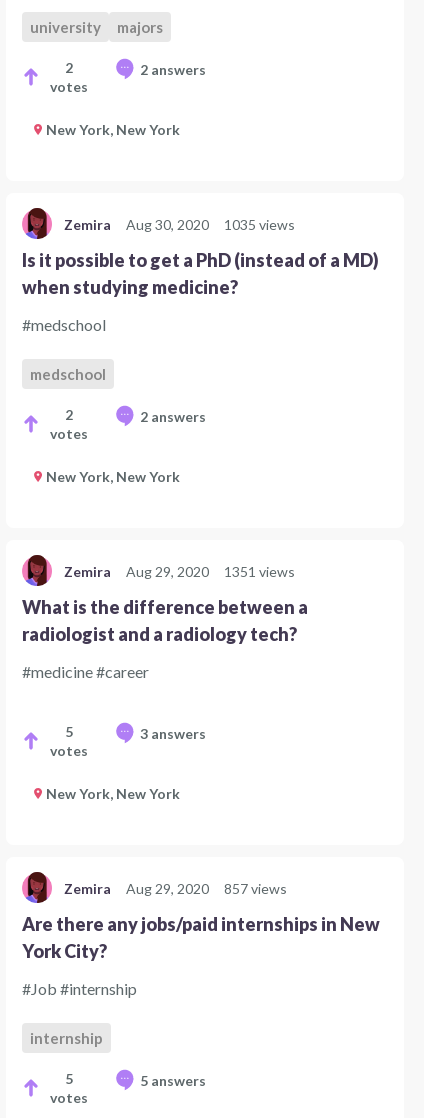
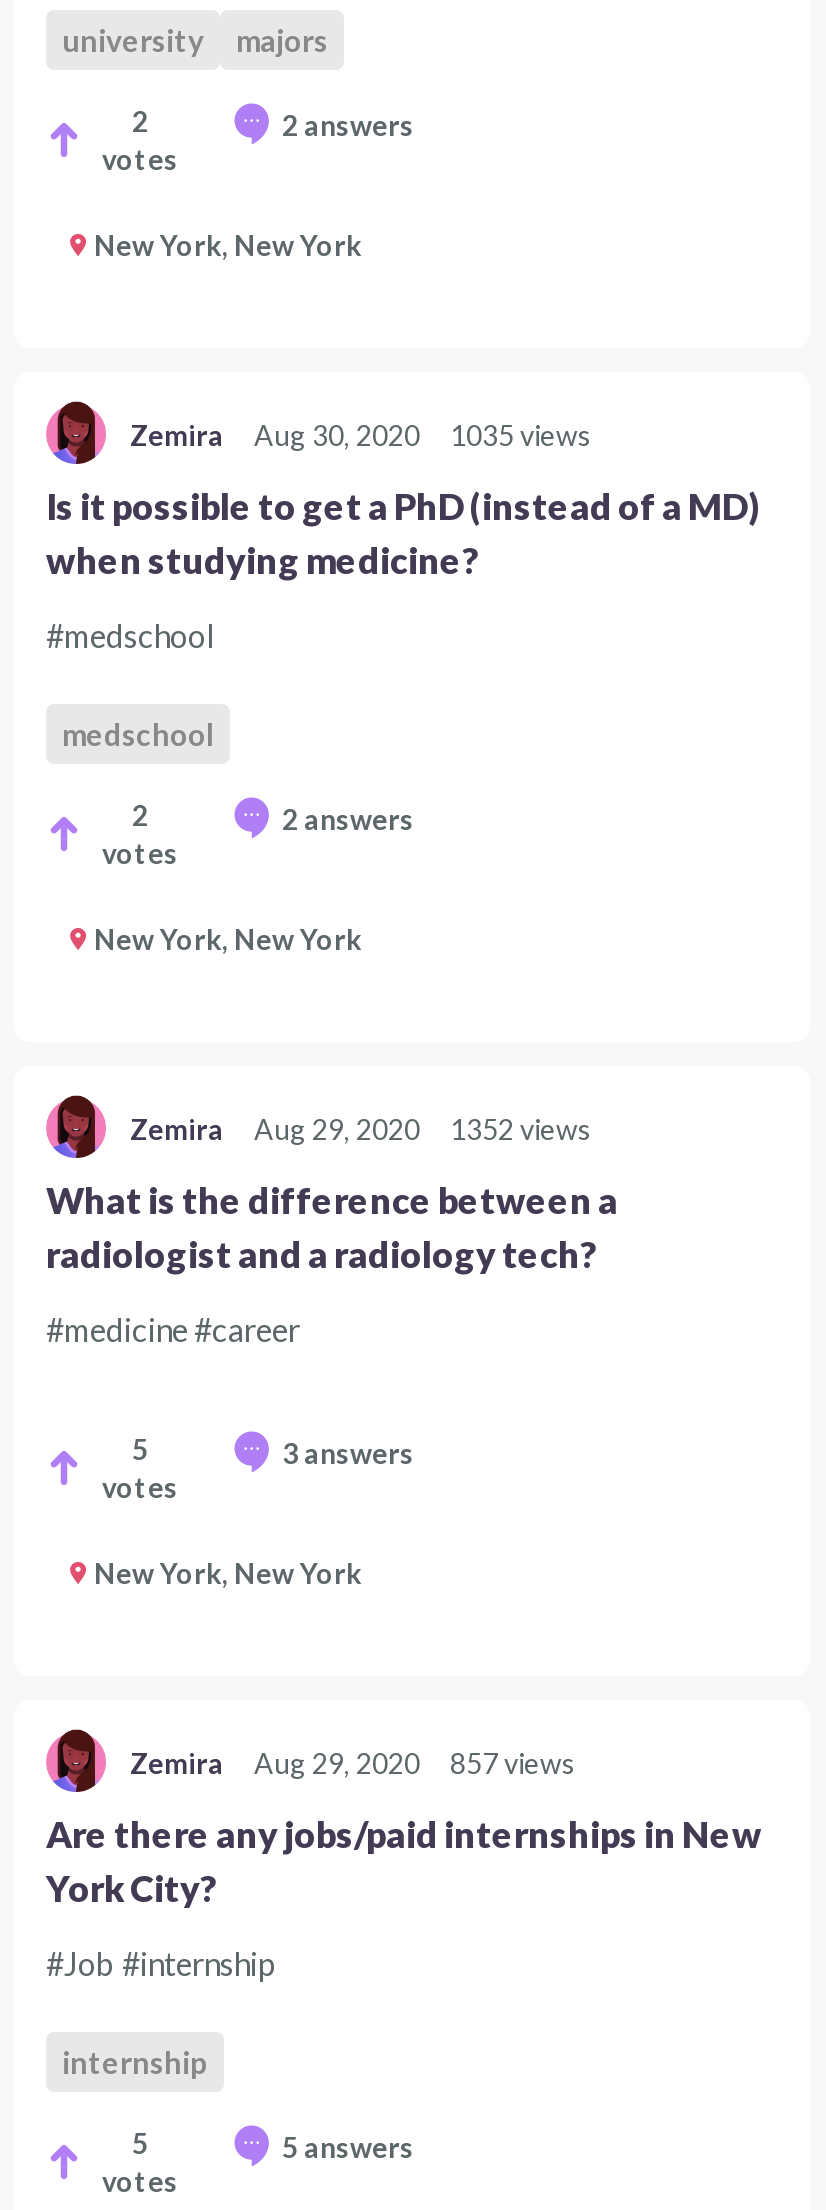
- Zemira Aug 29, 2020 1351 views
+ Zemira Aug 29, 2020 1352 views
